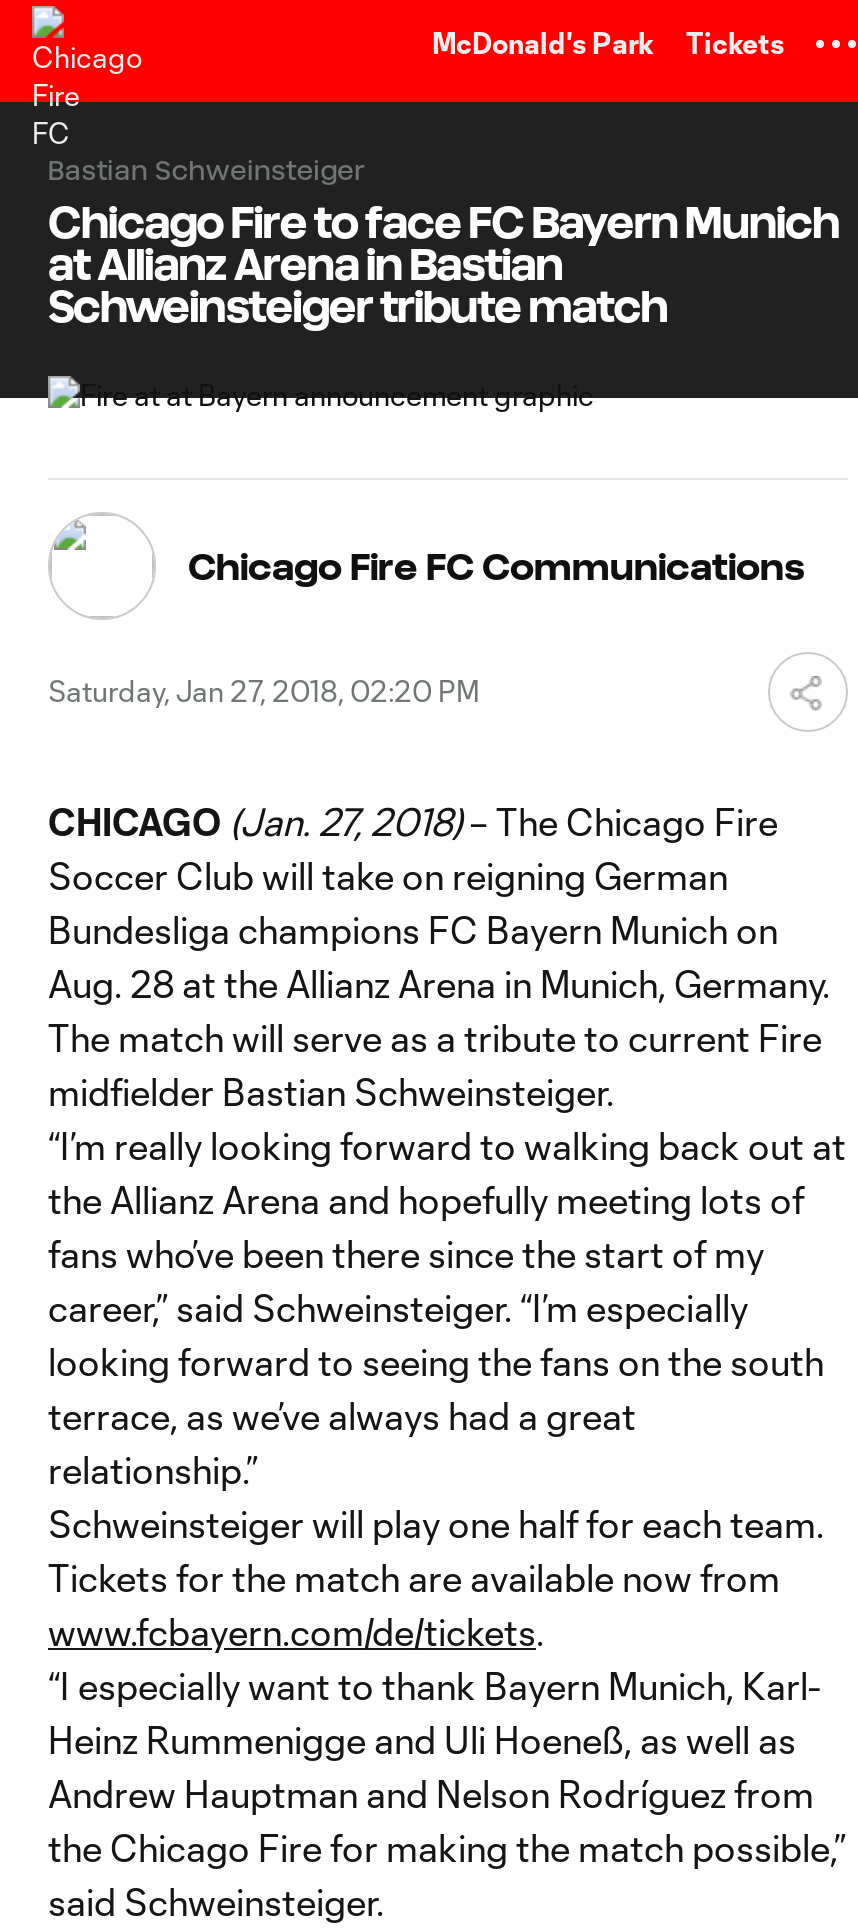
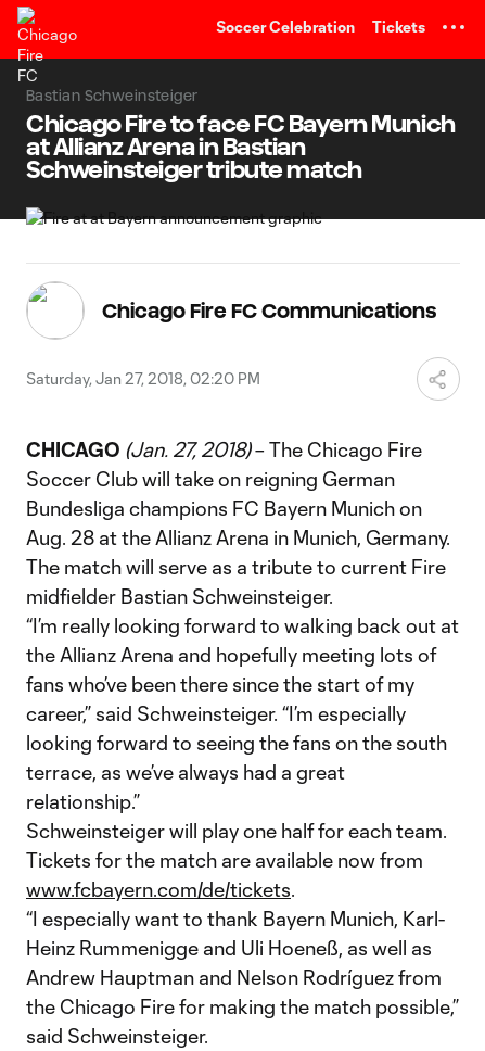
- McDonald's Park
+ Soccer Celebration
